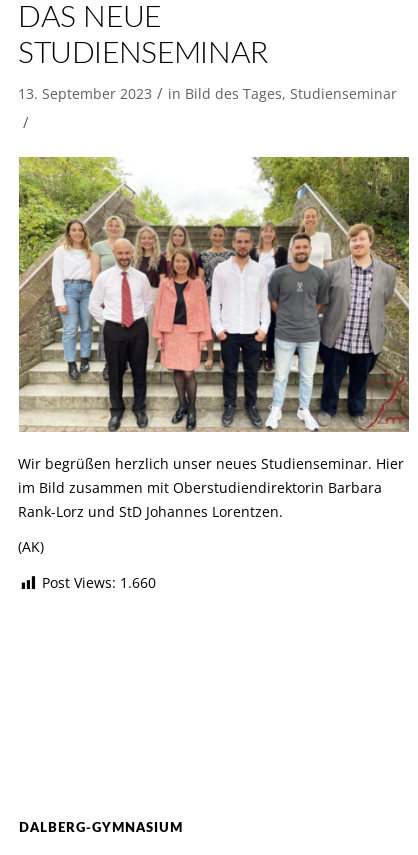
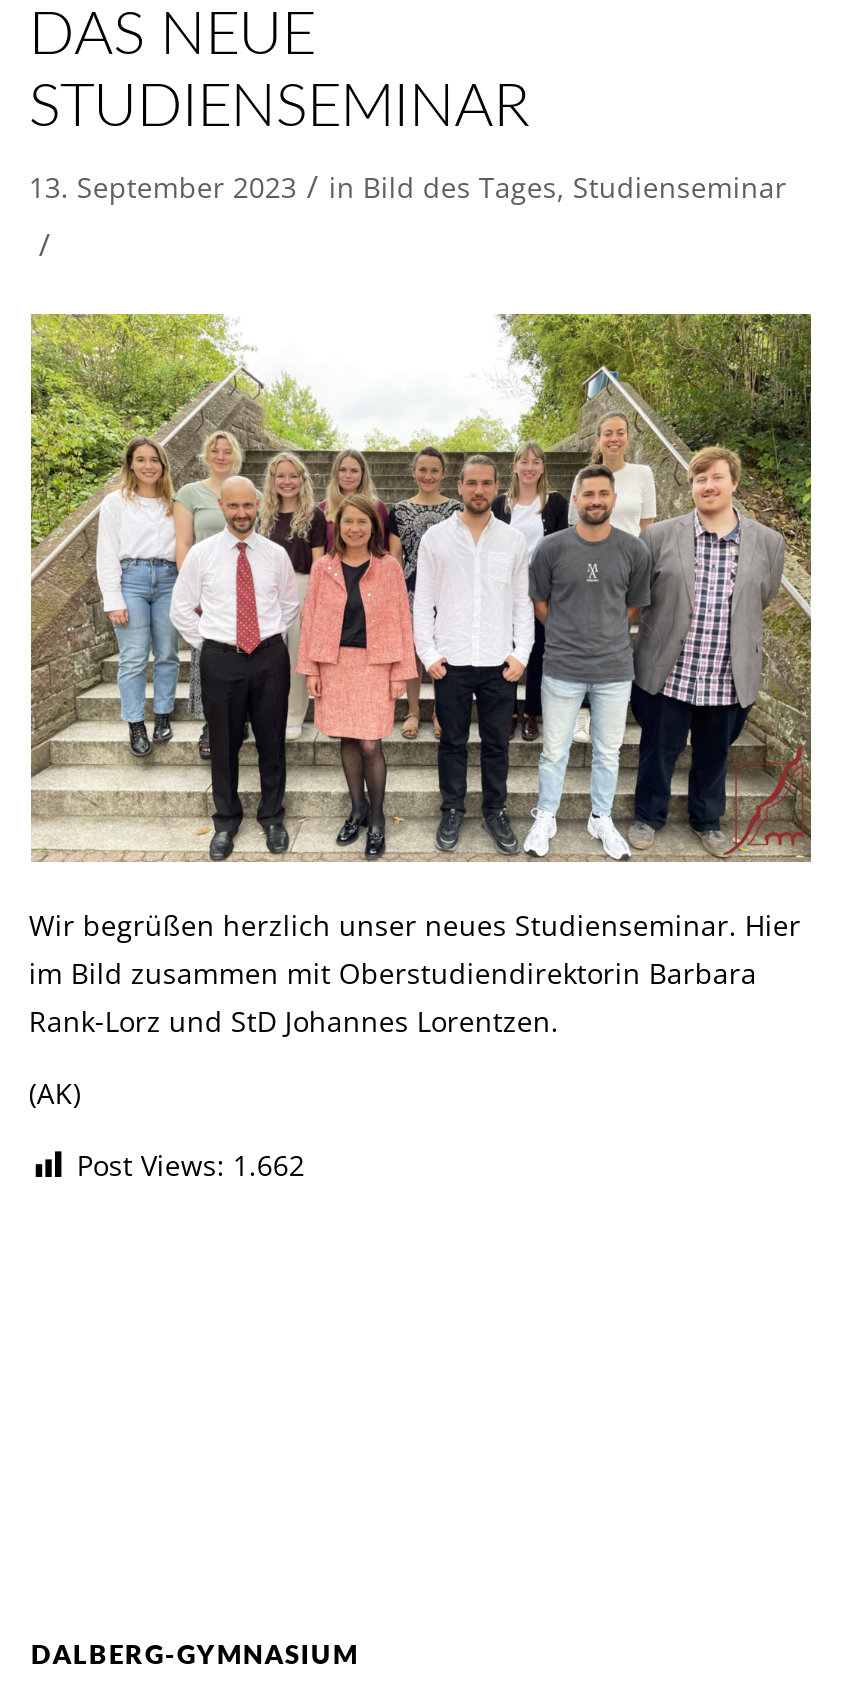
- Post Views: 1.660
+ Post Views: 1.662
